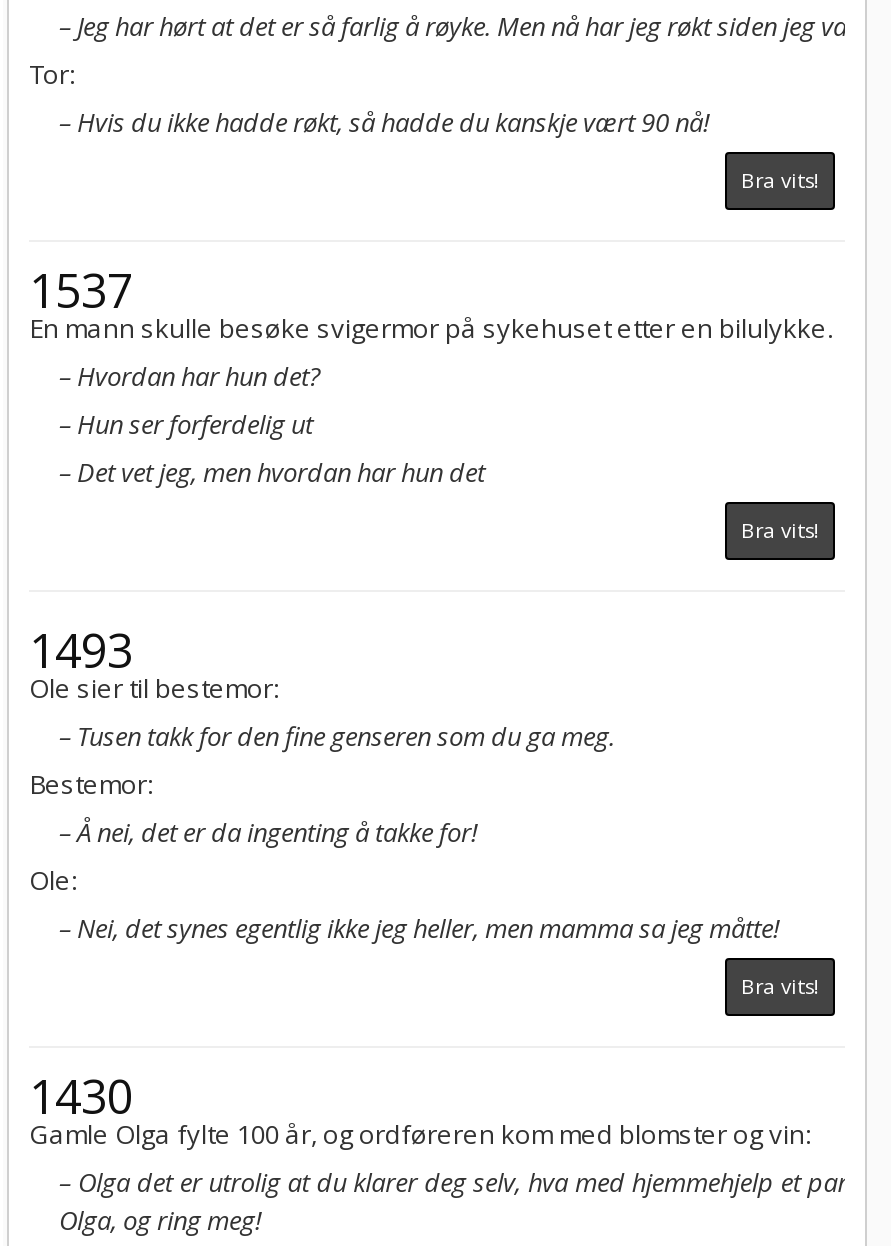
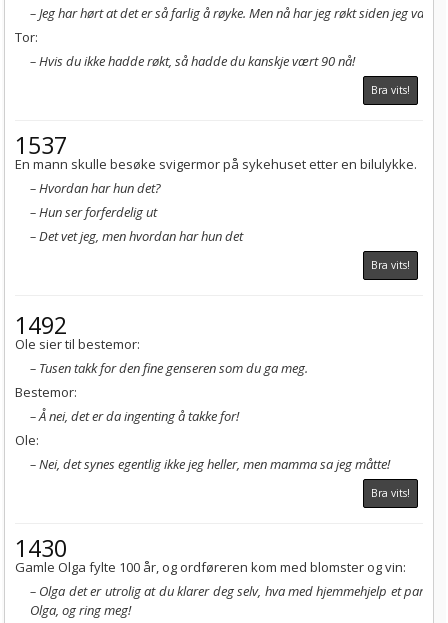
- 1493
+ 1492
